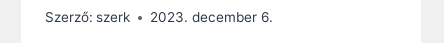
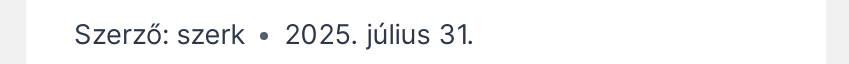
- Szerző: szerk 2023. december 6.
+ Szerző: szerk 2025. július 31.
